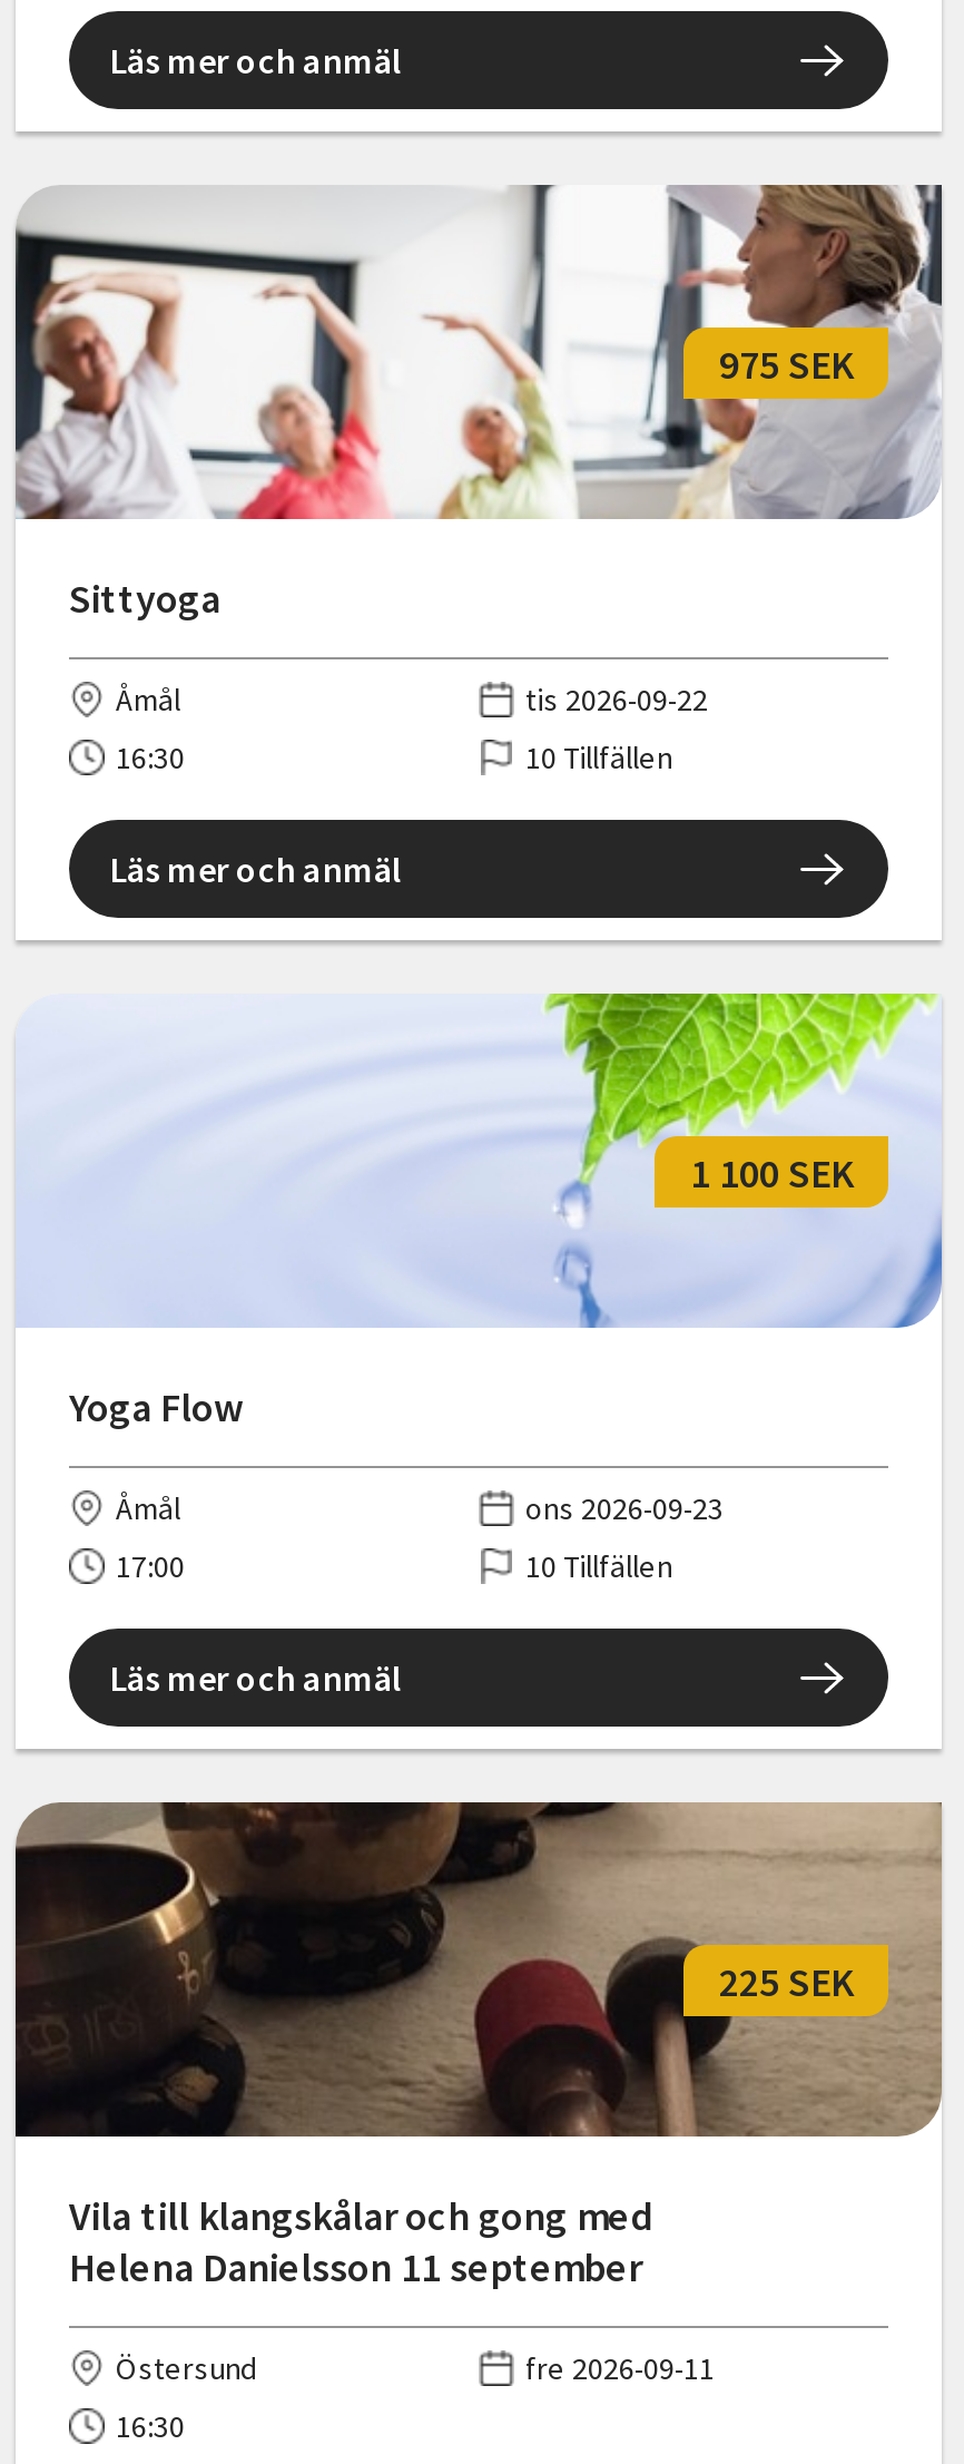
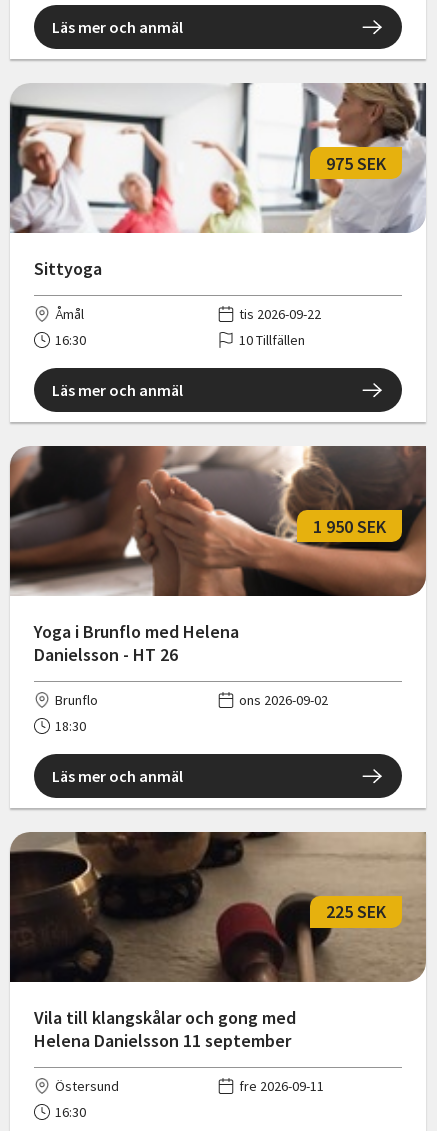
- [image]
- 1 100 SEK
+ [image]
+ 1 950 SEK

- Yoga Flow
+ Yoga i Brunflo med Helena
+ Danielsson - HT 26

- Åmål
- ons 2026-09-23
- 17:00
- 10 Tillfällen
+ Brunflo
+ ons 2026-09-02
+ 18:30
